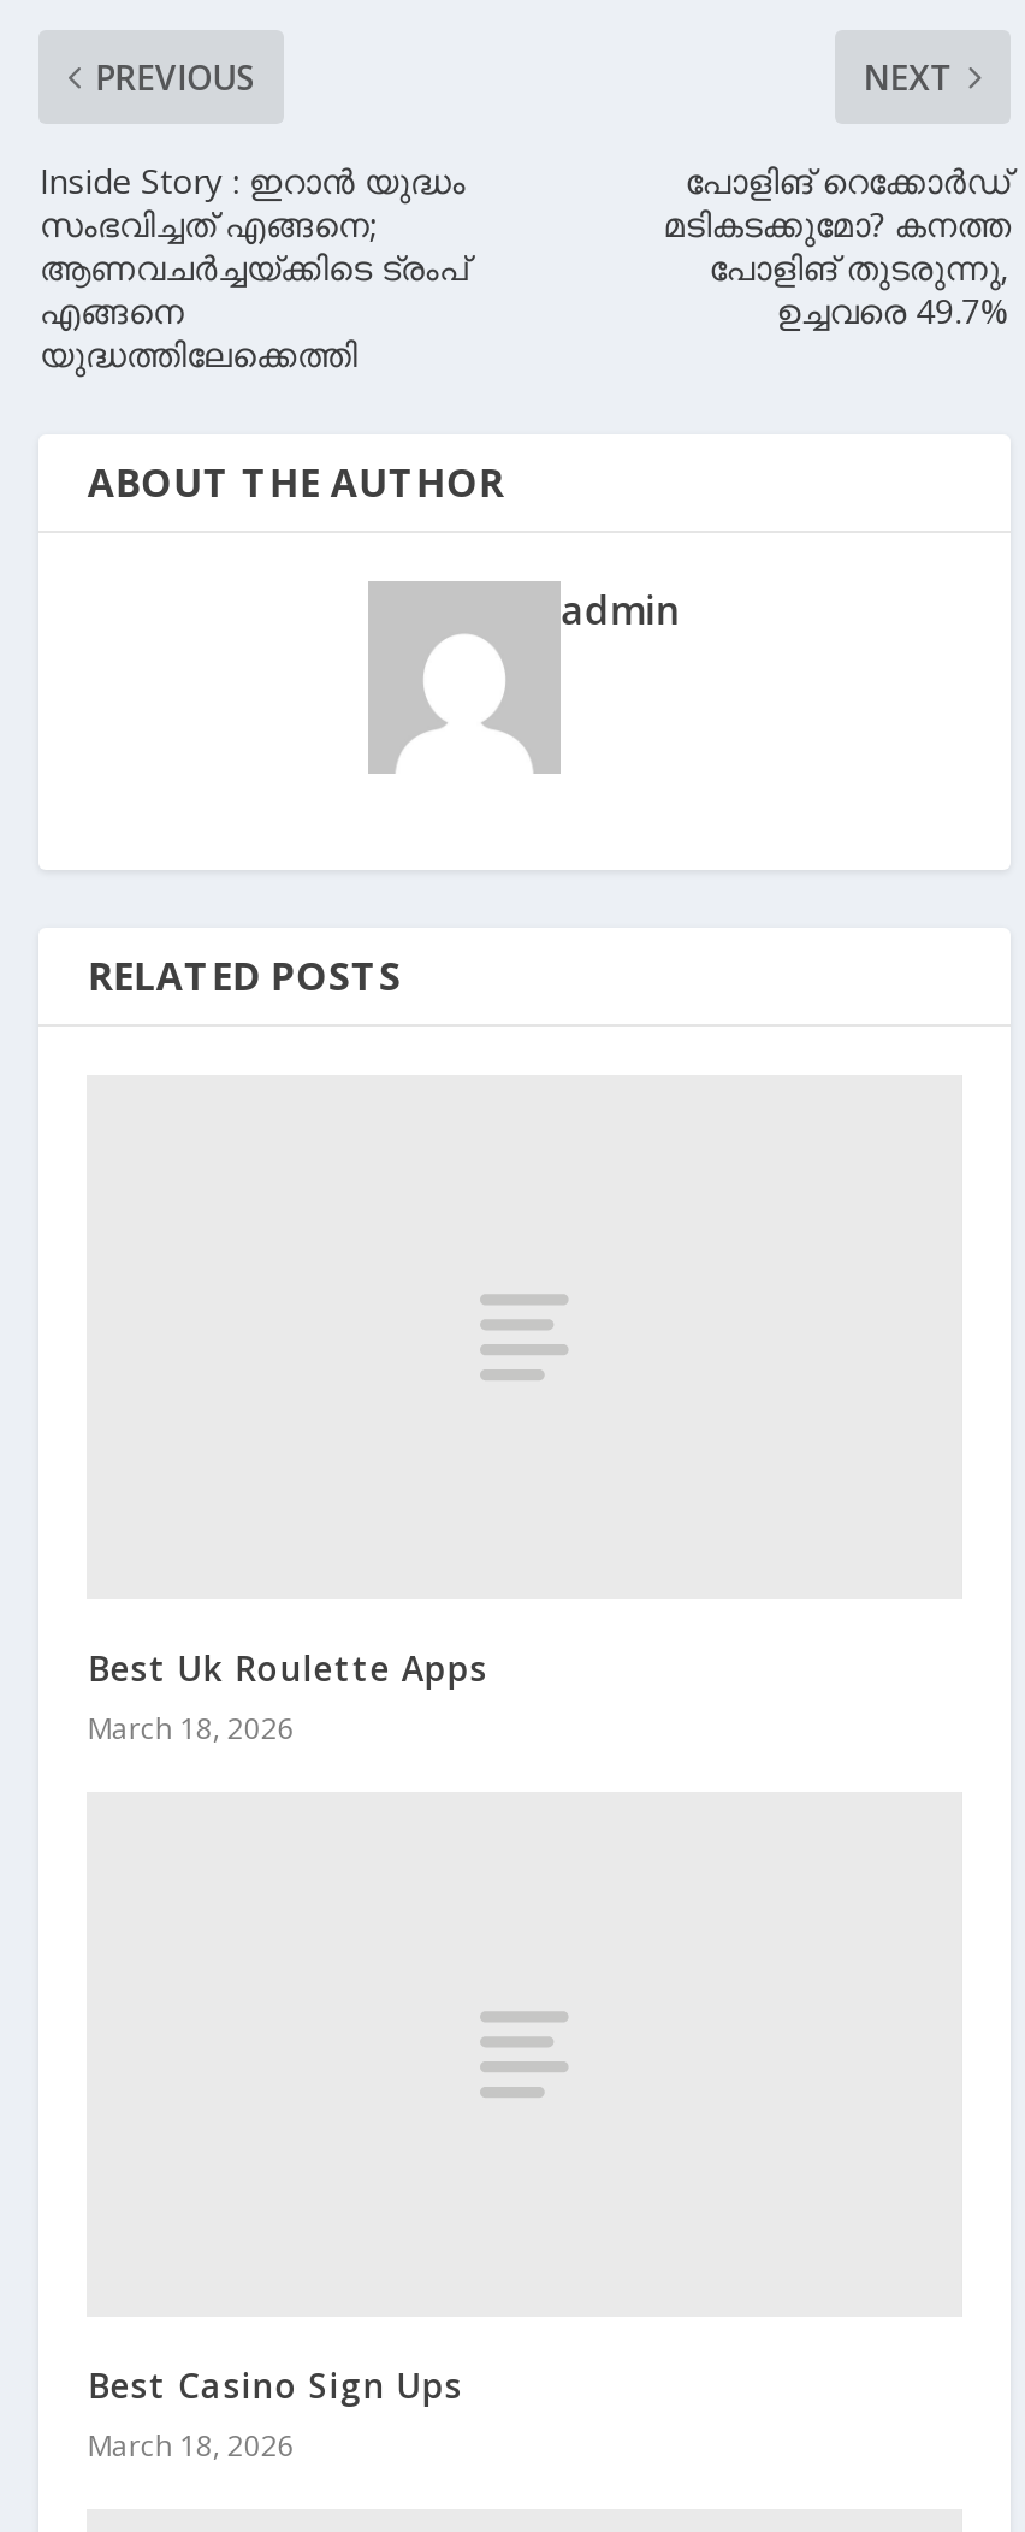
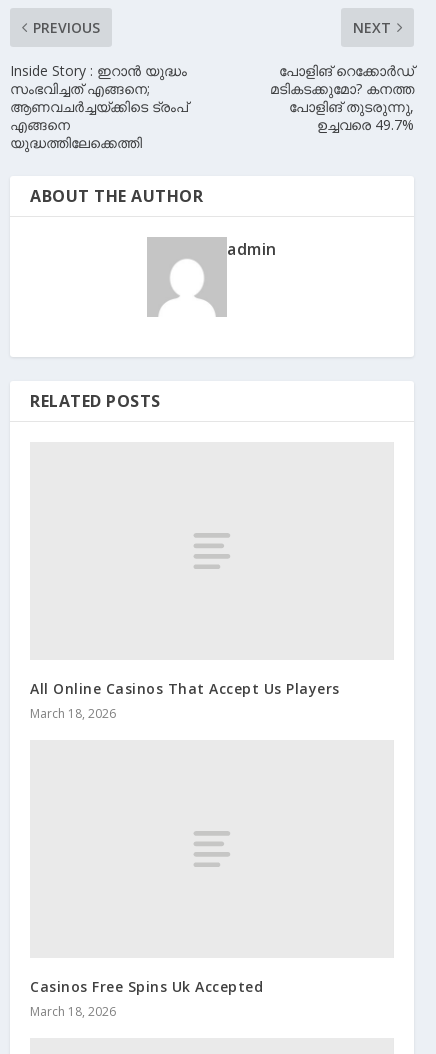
- Best Uk Roulette Apps
+ All Online Casinos That Accept Us Players

- Best Casino Sign Ups
+ Casinos Free Spins Uk Accepted
